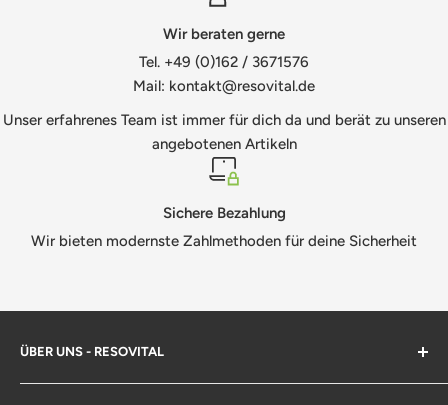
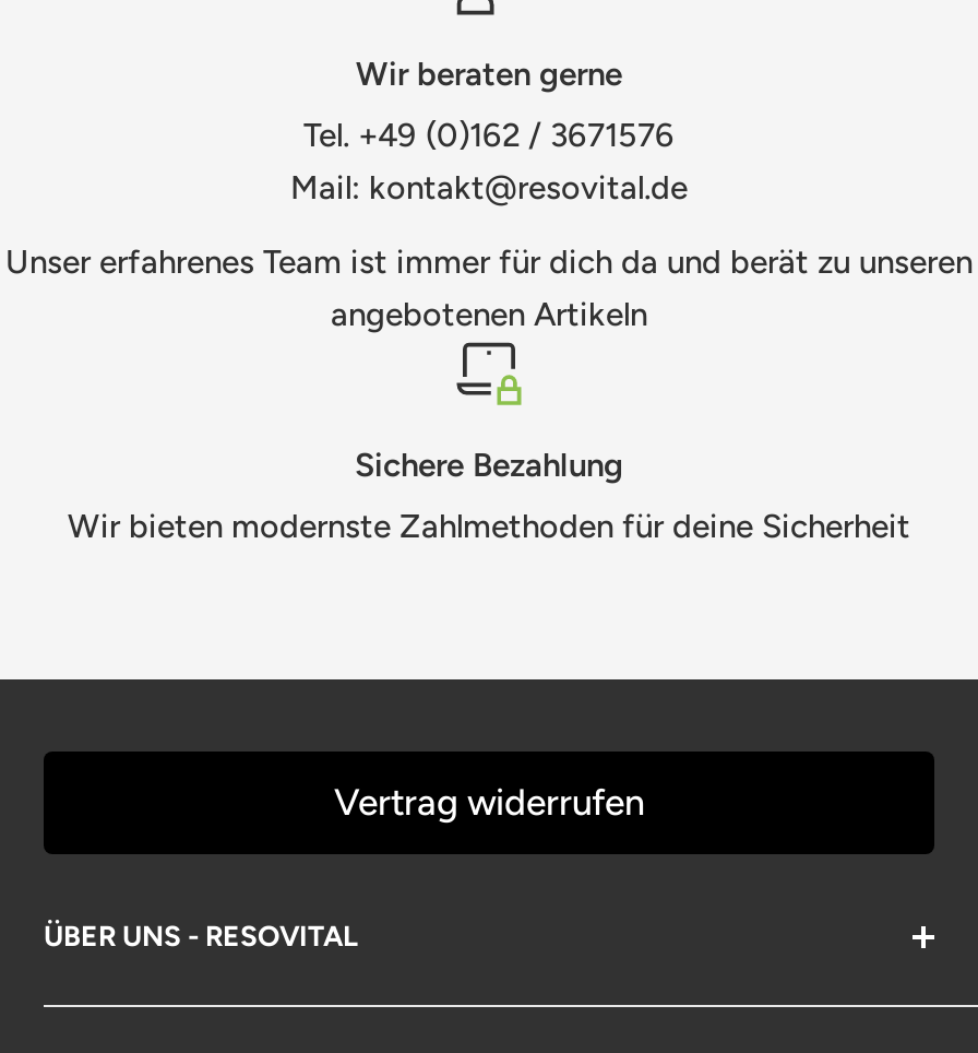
+ Vertrag widerrufen
